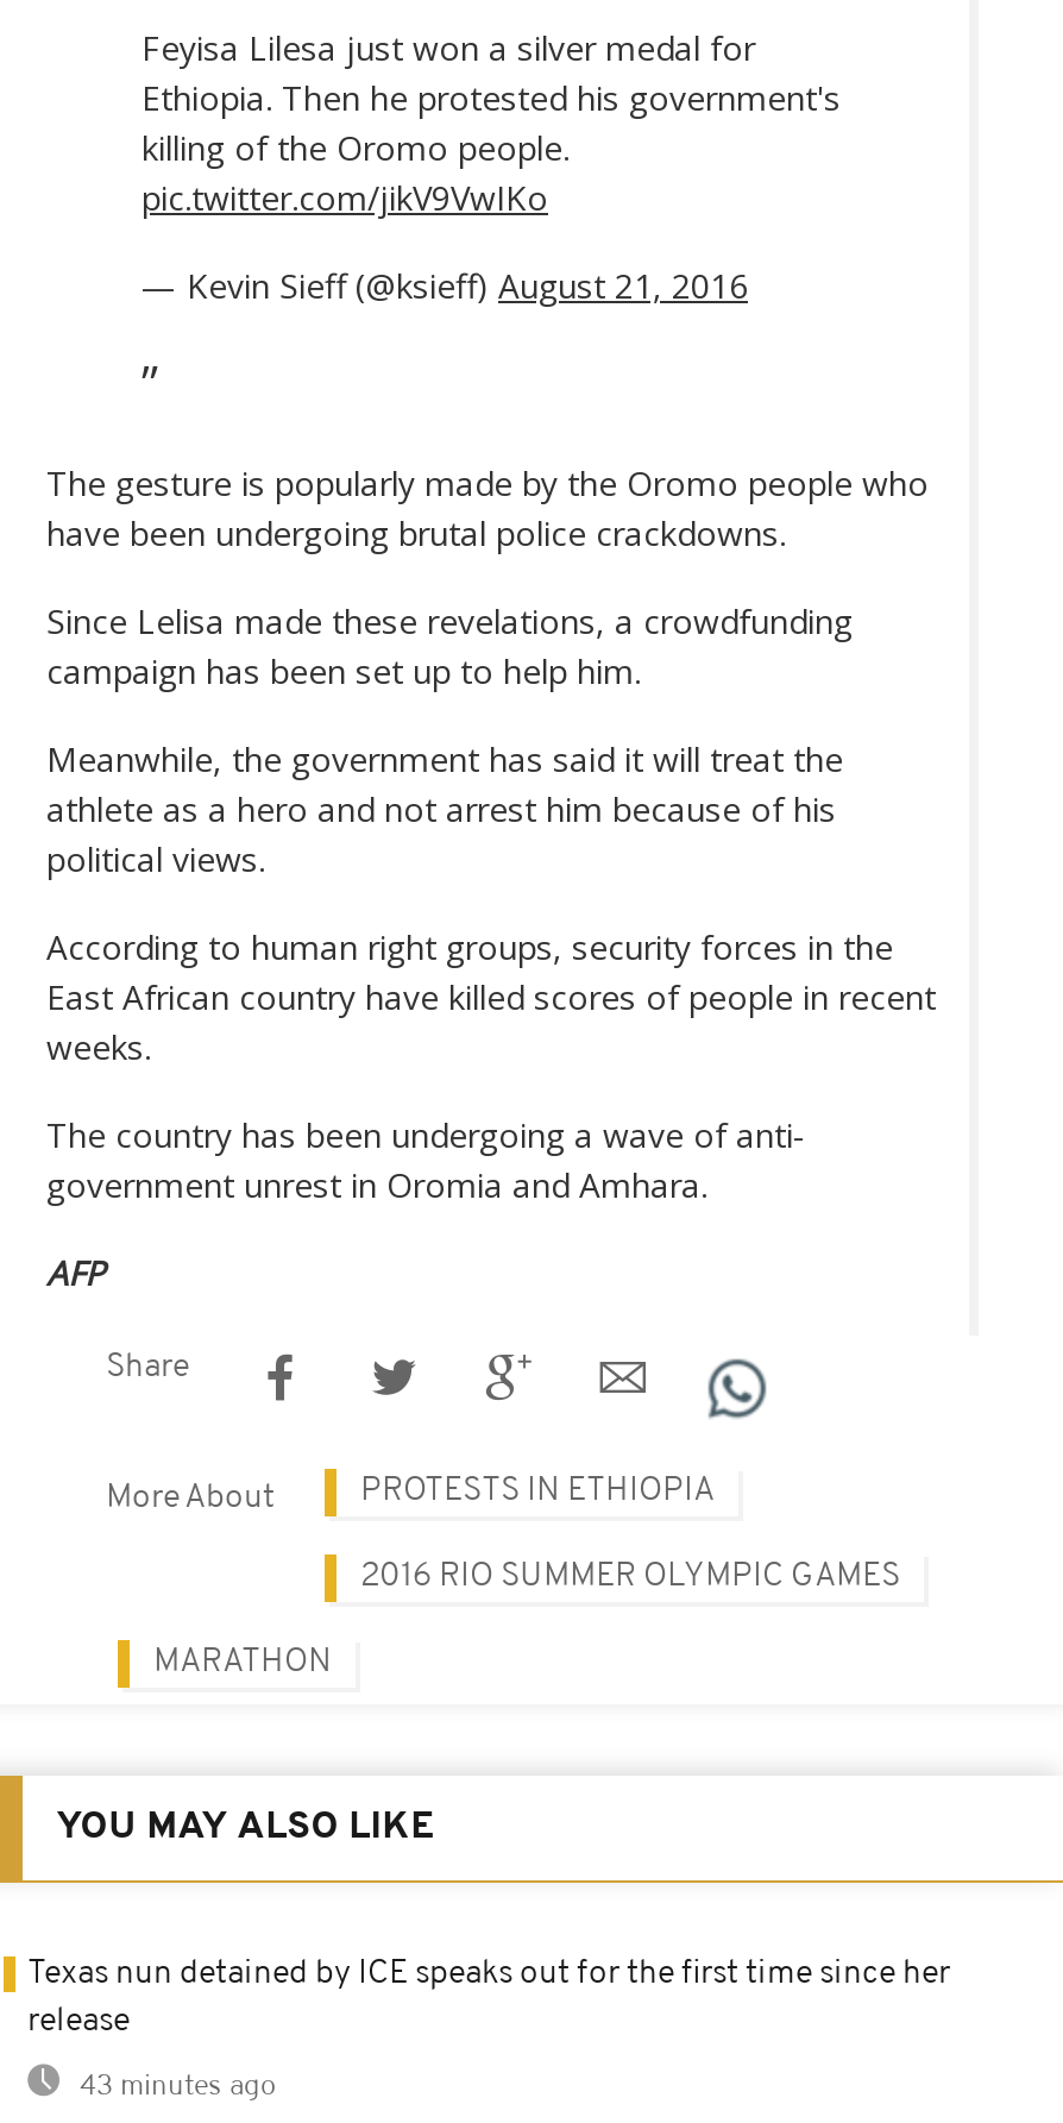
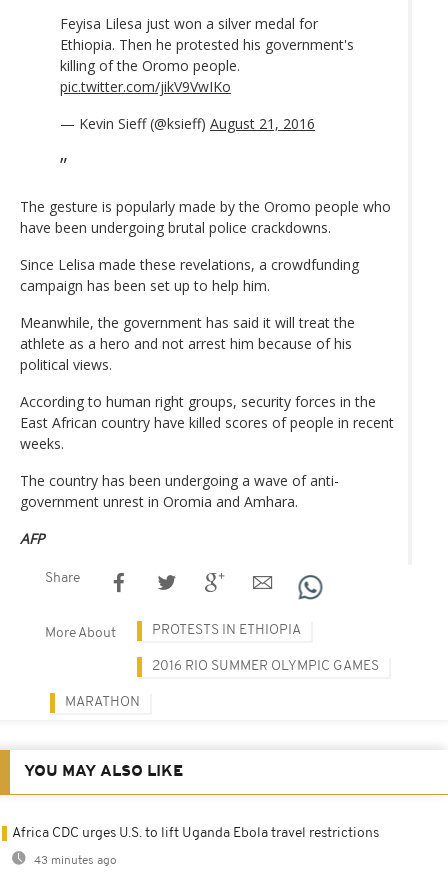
- Texas nun detained by ICE speaks out for the first time since her
- release
+ Africa CDC urges U.S. to lift Uganda Ebola travel restrictions
